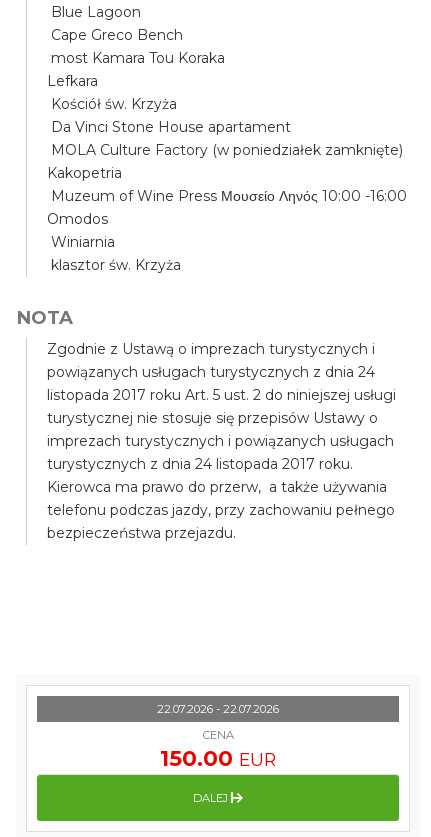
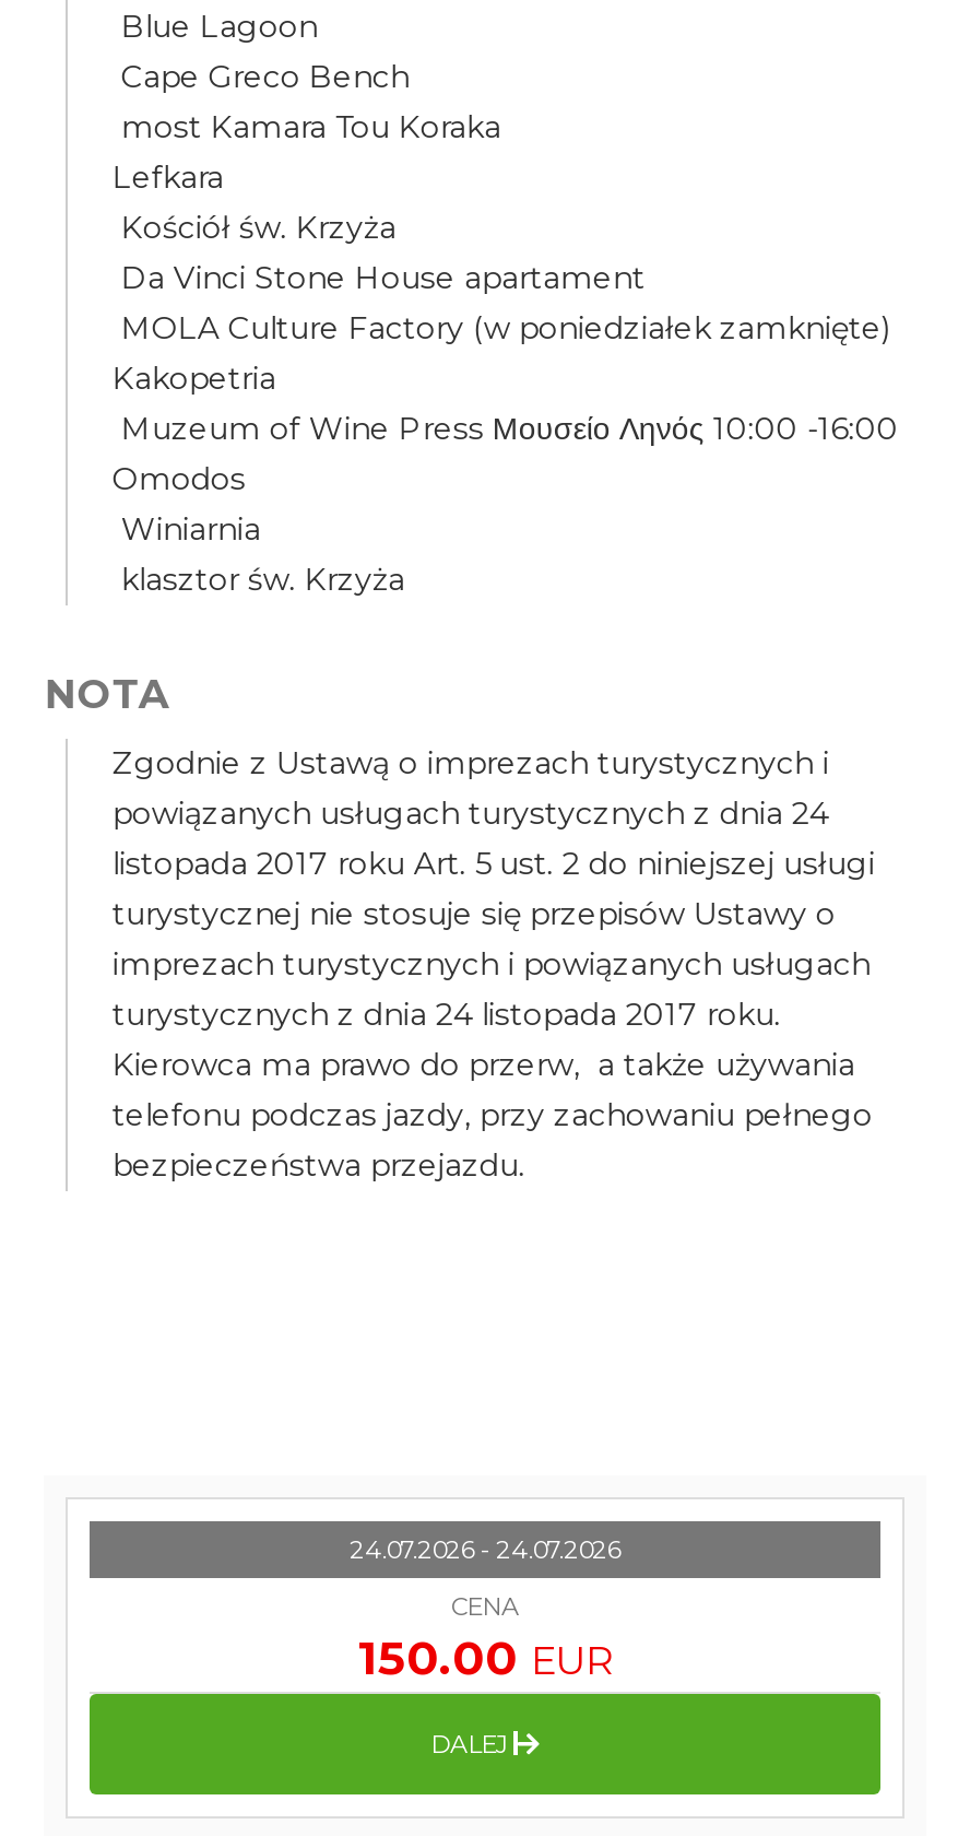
- 22.07.2026 - 22.07.2026
+ 24.07.2026 - 24.07.2026
